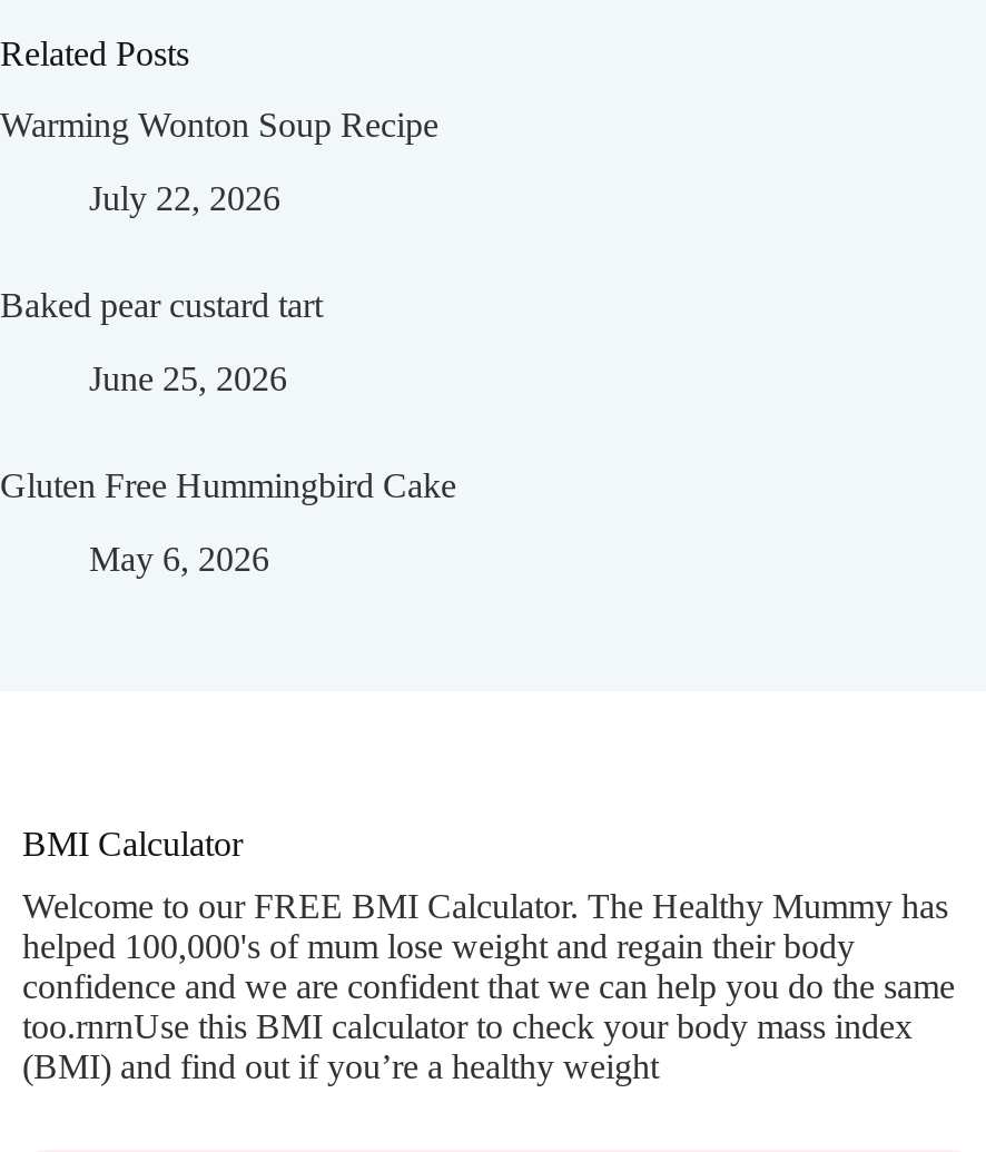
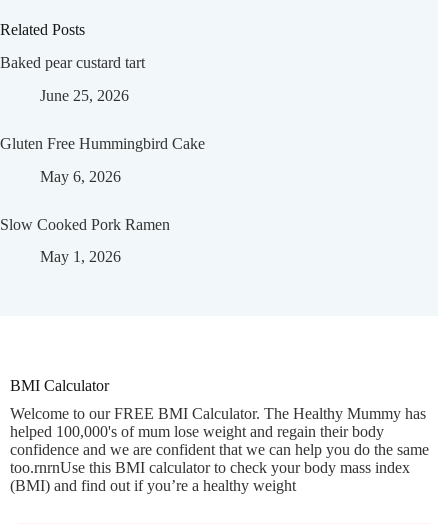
- Warming Wonton Soup Recipe
- July 22, 2026

moved up: Baked pear custard tart | June 25, 2026 | Gluten Free Hummingbird Cake | May 6, 2026

+ Slow Cooked Pork Ramen
+ May 1, 2026
